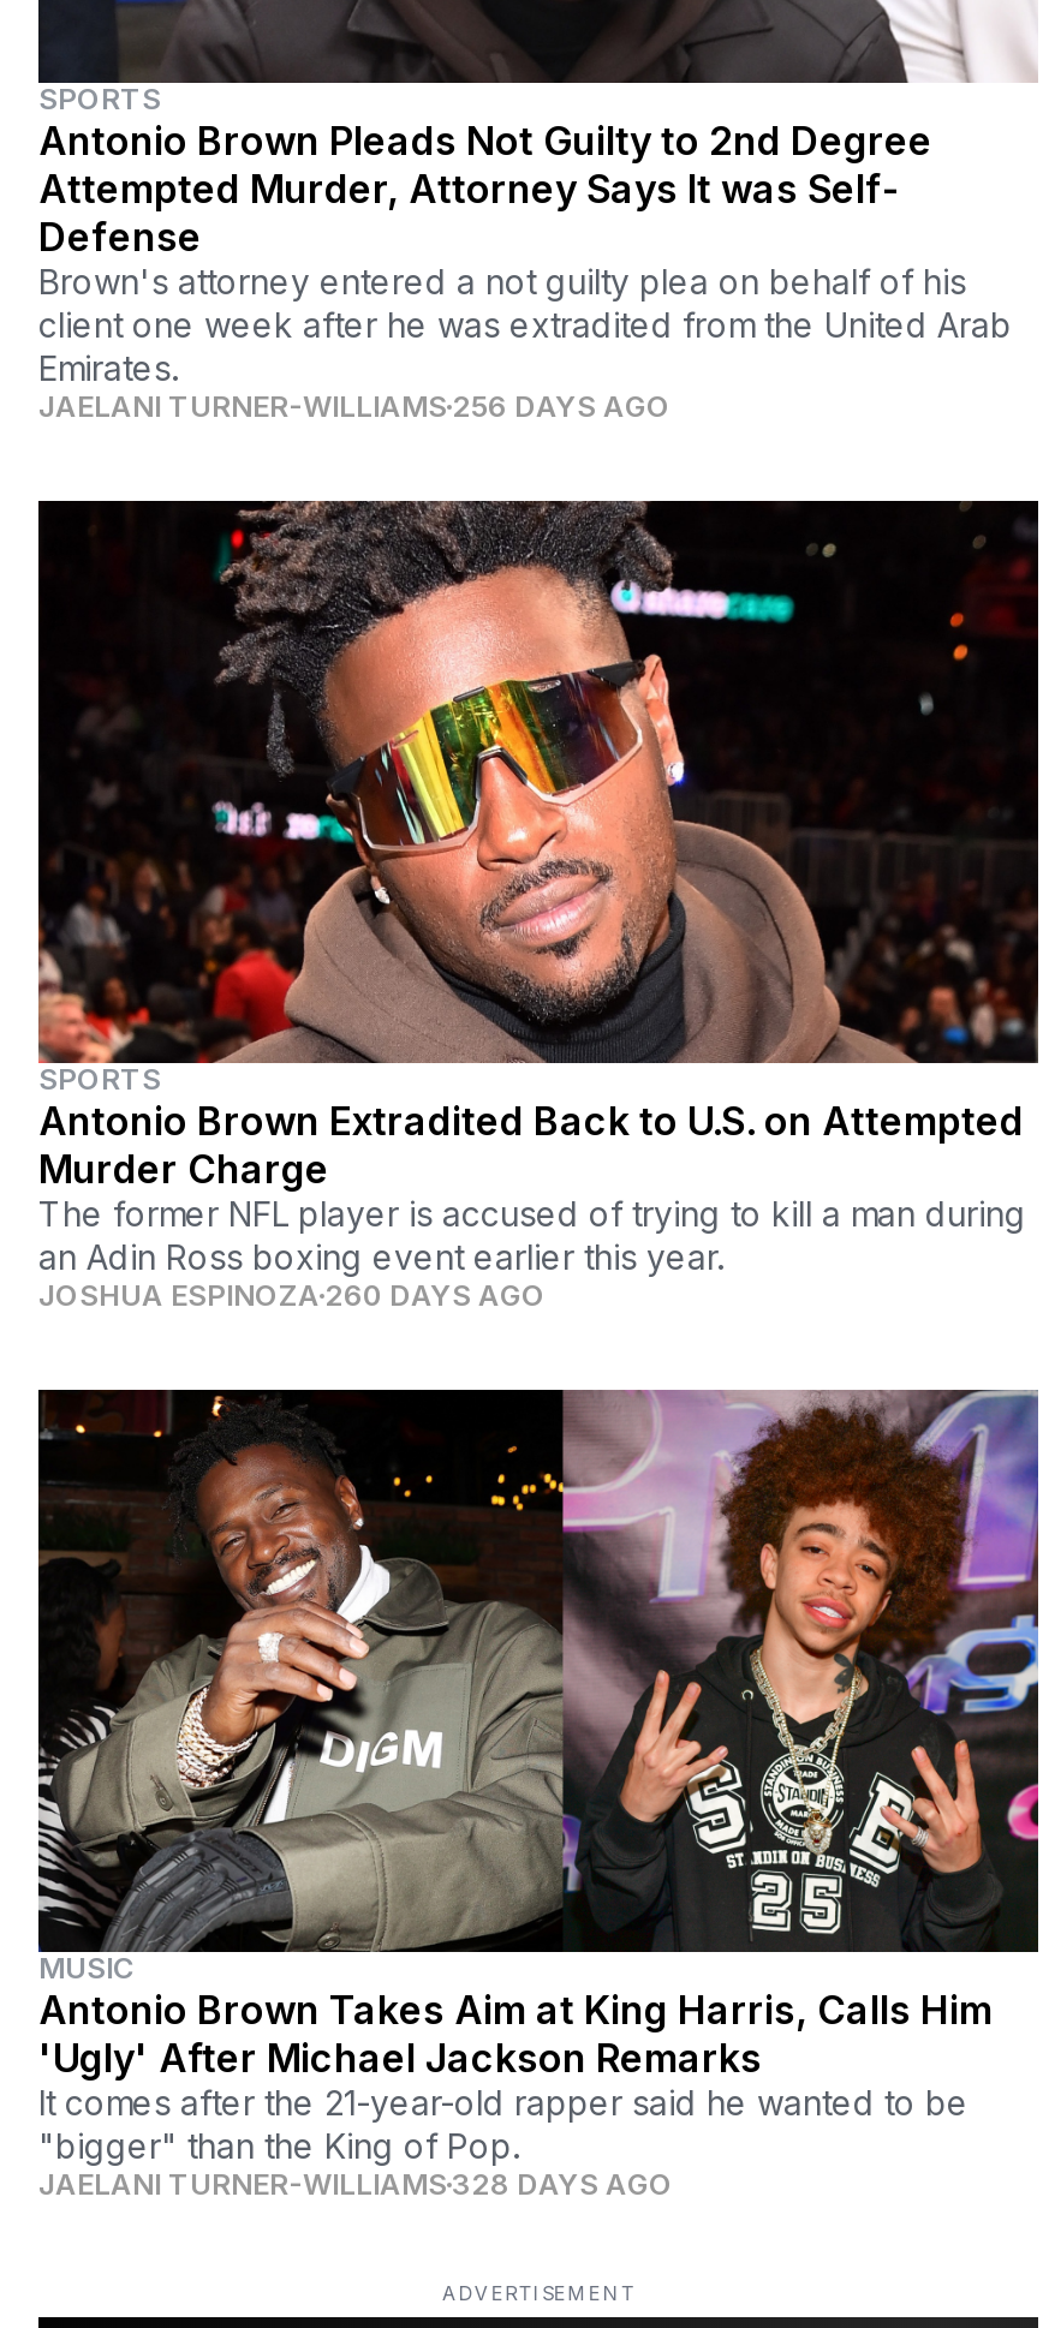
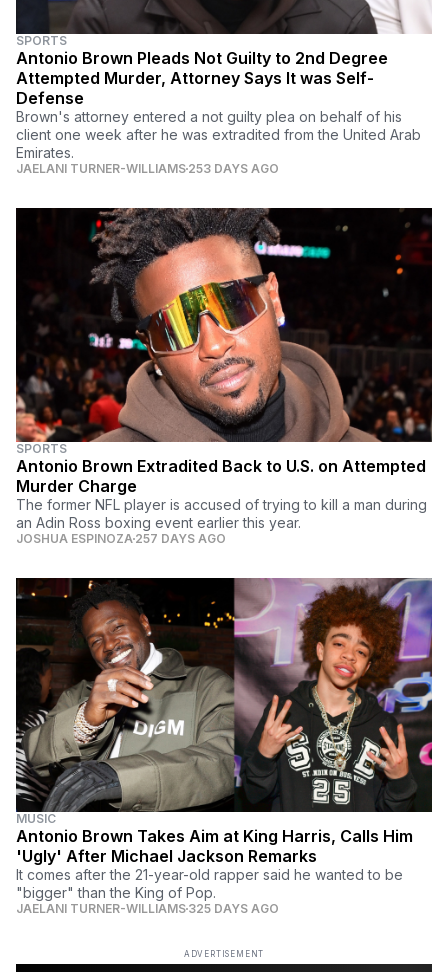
- JAELANI TURNER-WILLIAMS 256 DAYS AGO
+ JAELANI TURNER-WILLIAMS 253 DAYS AGO

- JOSHUA ESPINOZA 260 DAYS AGO
+ JOSHUA ESPINOZA 257 DAYS AGO

- JAELANI TURNER-WILLIAMS 328 DAYS AGO
+ JAELANI TURNER-WILLIAMS 325 DAYS AGO
